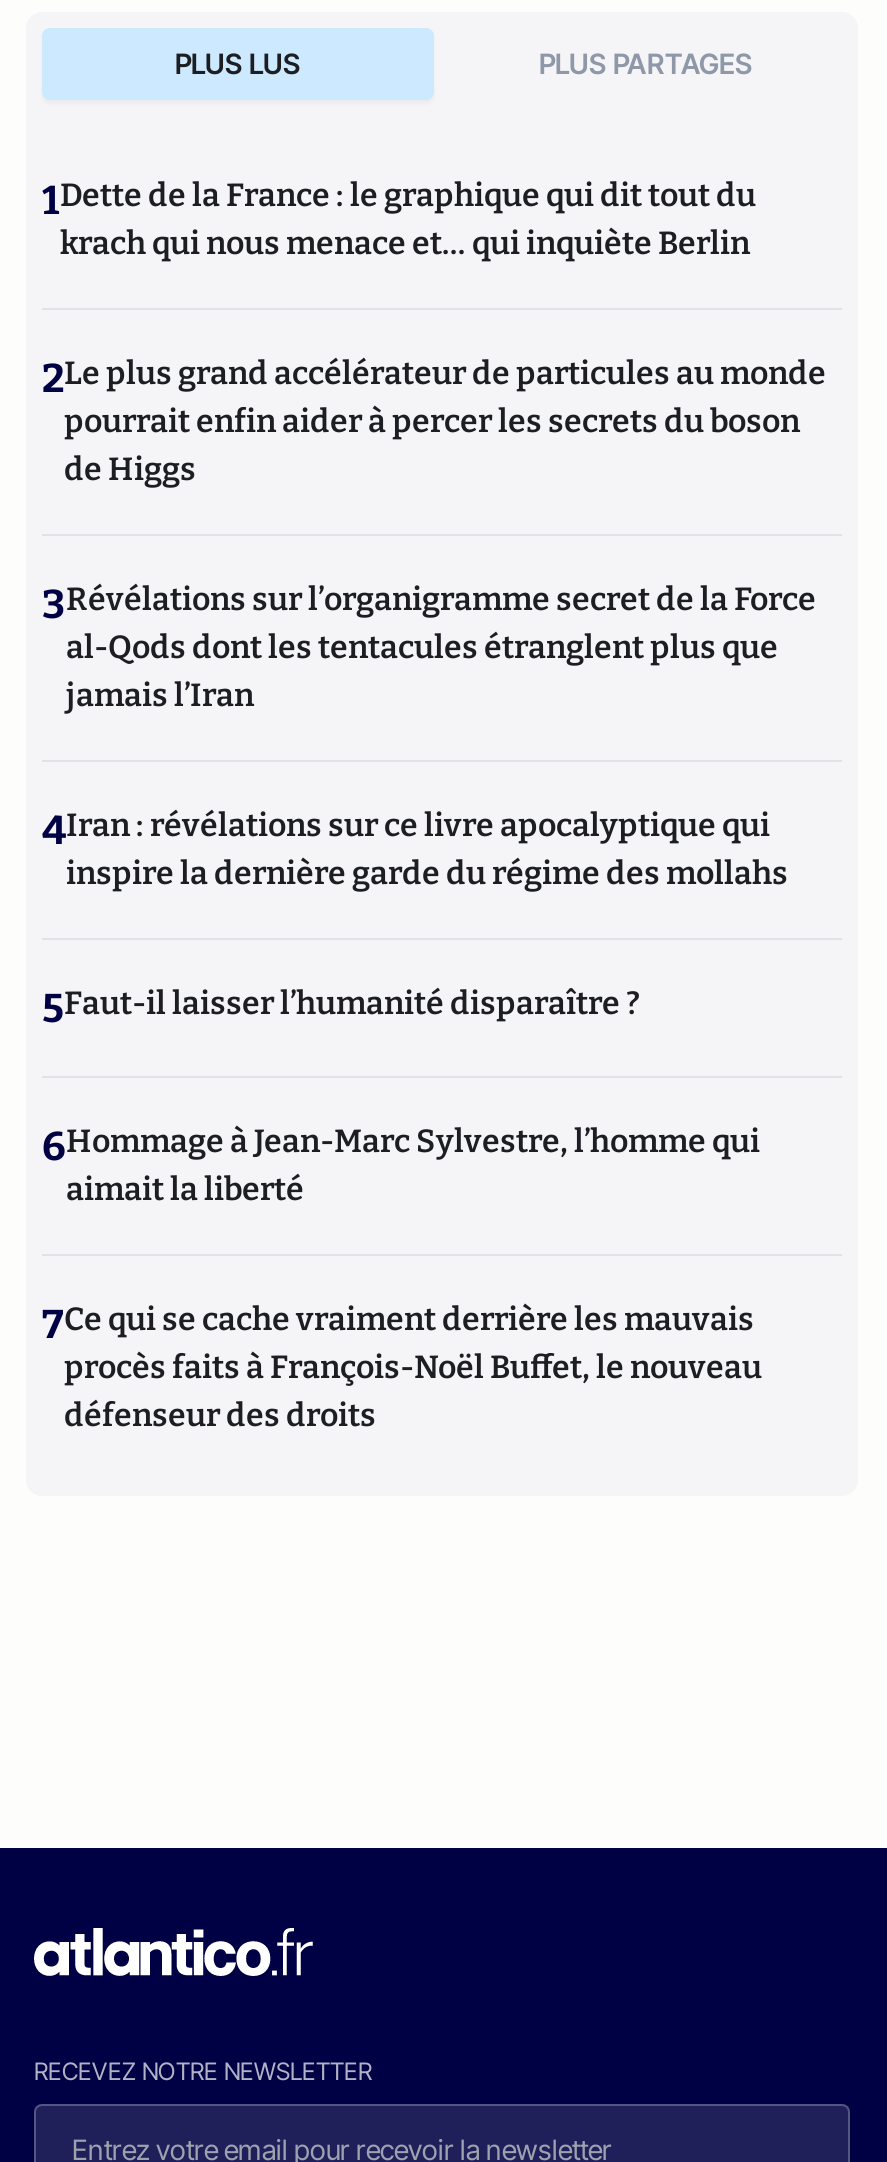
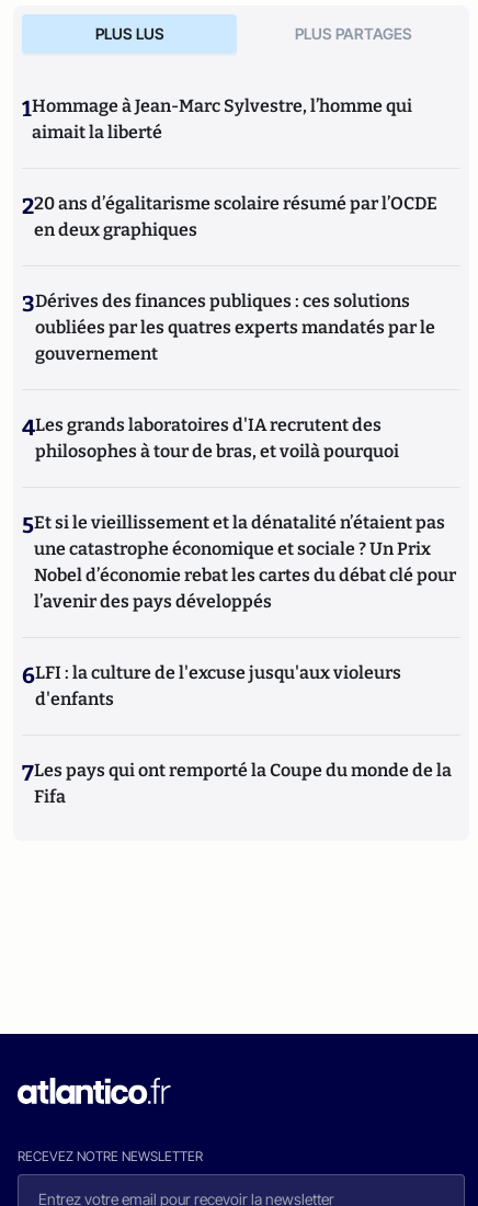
- 1Dette de la France : le graphique qui dit tout du
- krach qui nous menace et… qui inquiète Berlin
- 2Le plus grand accélérateur de particules au monde
- pourrait enfin aider à percer les secrets du boson
- de Higgs
- 3Révélations sur l’organigramme secret de la Force
- al-Qods dont les tentacules étranglent plus que
- jamais l’Iran
- 4Iran : révélations sur ce livre apocalyptique qui
- inspire la dernière garde du régime des mollahs
- 5Faut-il laisser l’humanité disparaître ?
- 6Hommage à Jean-Marc Sylvestre, l’homme qui
+ 1Hommage à Jean-Marc Sylvestre, l’homme qui

moved up: aimait la liberté

- 7Ce qui se cache vraiment derrière les mauvais
- procès faits à François-Noël Buffet, le nouveau
- défenseur des droits
+ 220 ans d’égalitarisme scolaire résumé par l’OCDE
+ en deux graphiques
+ 3Dérives des finances publiques : ces solutions
+ oubliées par les quatres experts mandatés par le
+ gouvernement
+ 4Les grands laboratoires d'IA recrutent des
+ philosophes à tour de bras, et voilà pourquoi
+ 5Et si le vieillissement et la dénatalité n’étaient pas
+ une catastrophe économique et sociale ? Un Prix
+ Nobel d’économie rebat les cartes du débat clé pour
+ l’avenir des pays développés
+ 6LFI : la culture de l'excuse jusqu'aux violeurs
+ d'enfants
+ 7Les pays qui ont remporté la Coupe du monde de la
+ Fifa
